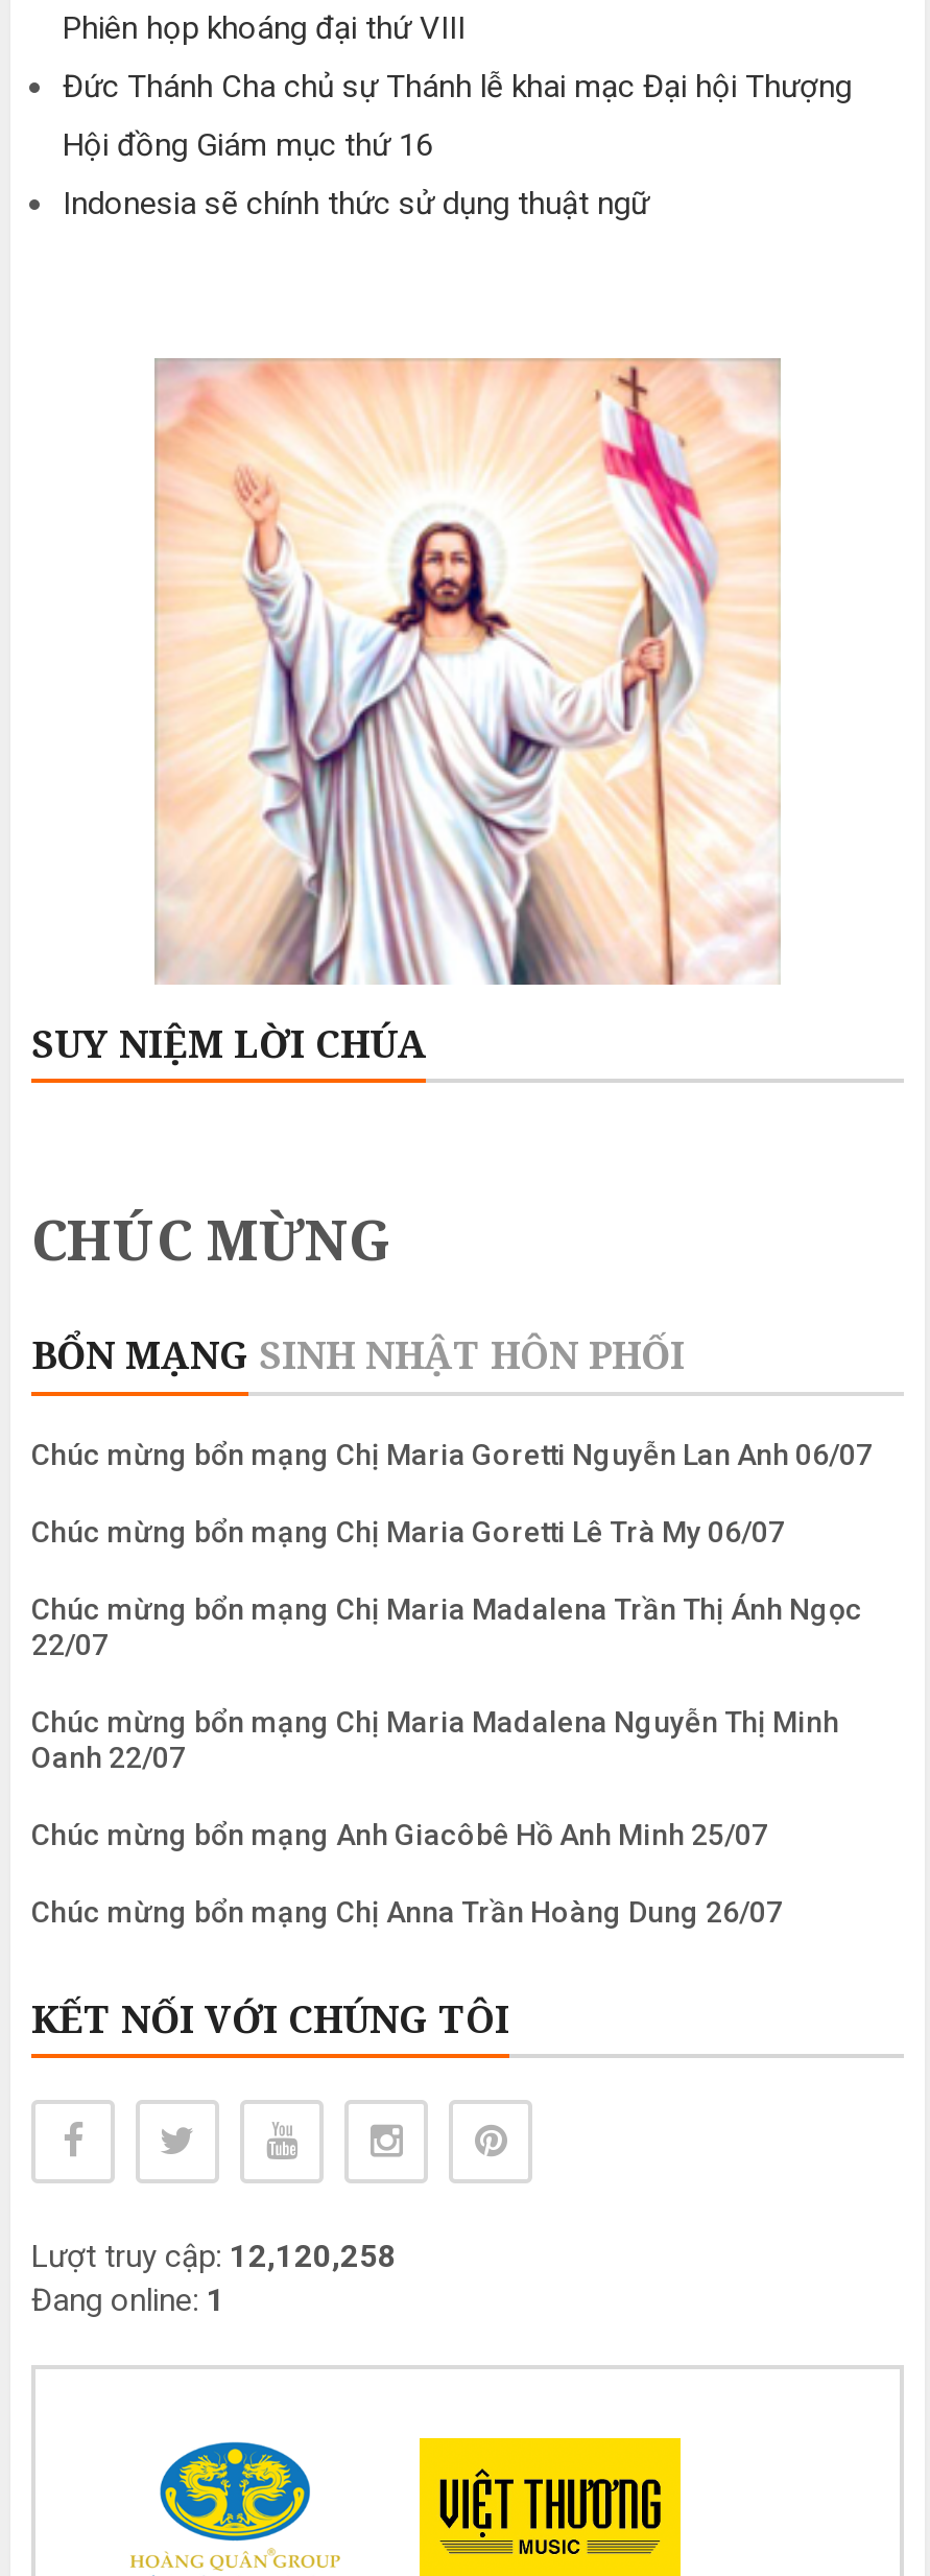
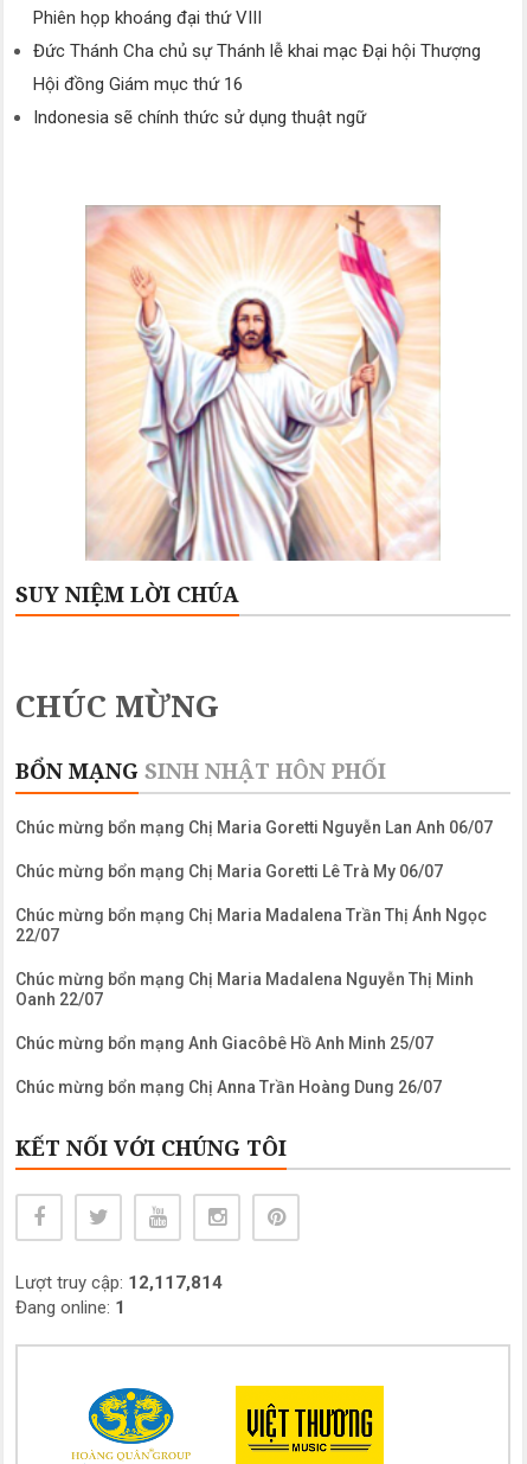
- Lượt truy cập: 12,120,258
+ Lượt truy cập: 12,117,814
